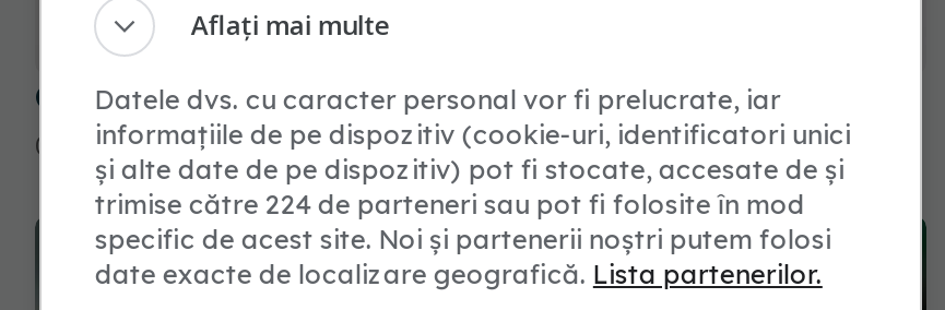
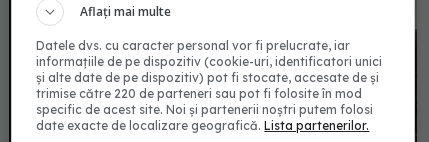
- trimise către 224 de parteneri sau pot fi folosite în mod
+ trimise către 220 de parteneri sau pot fi folosite în mod
